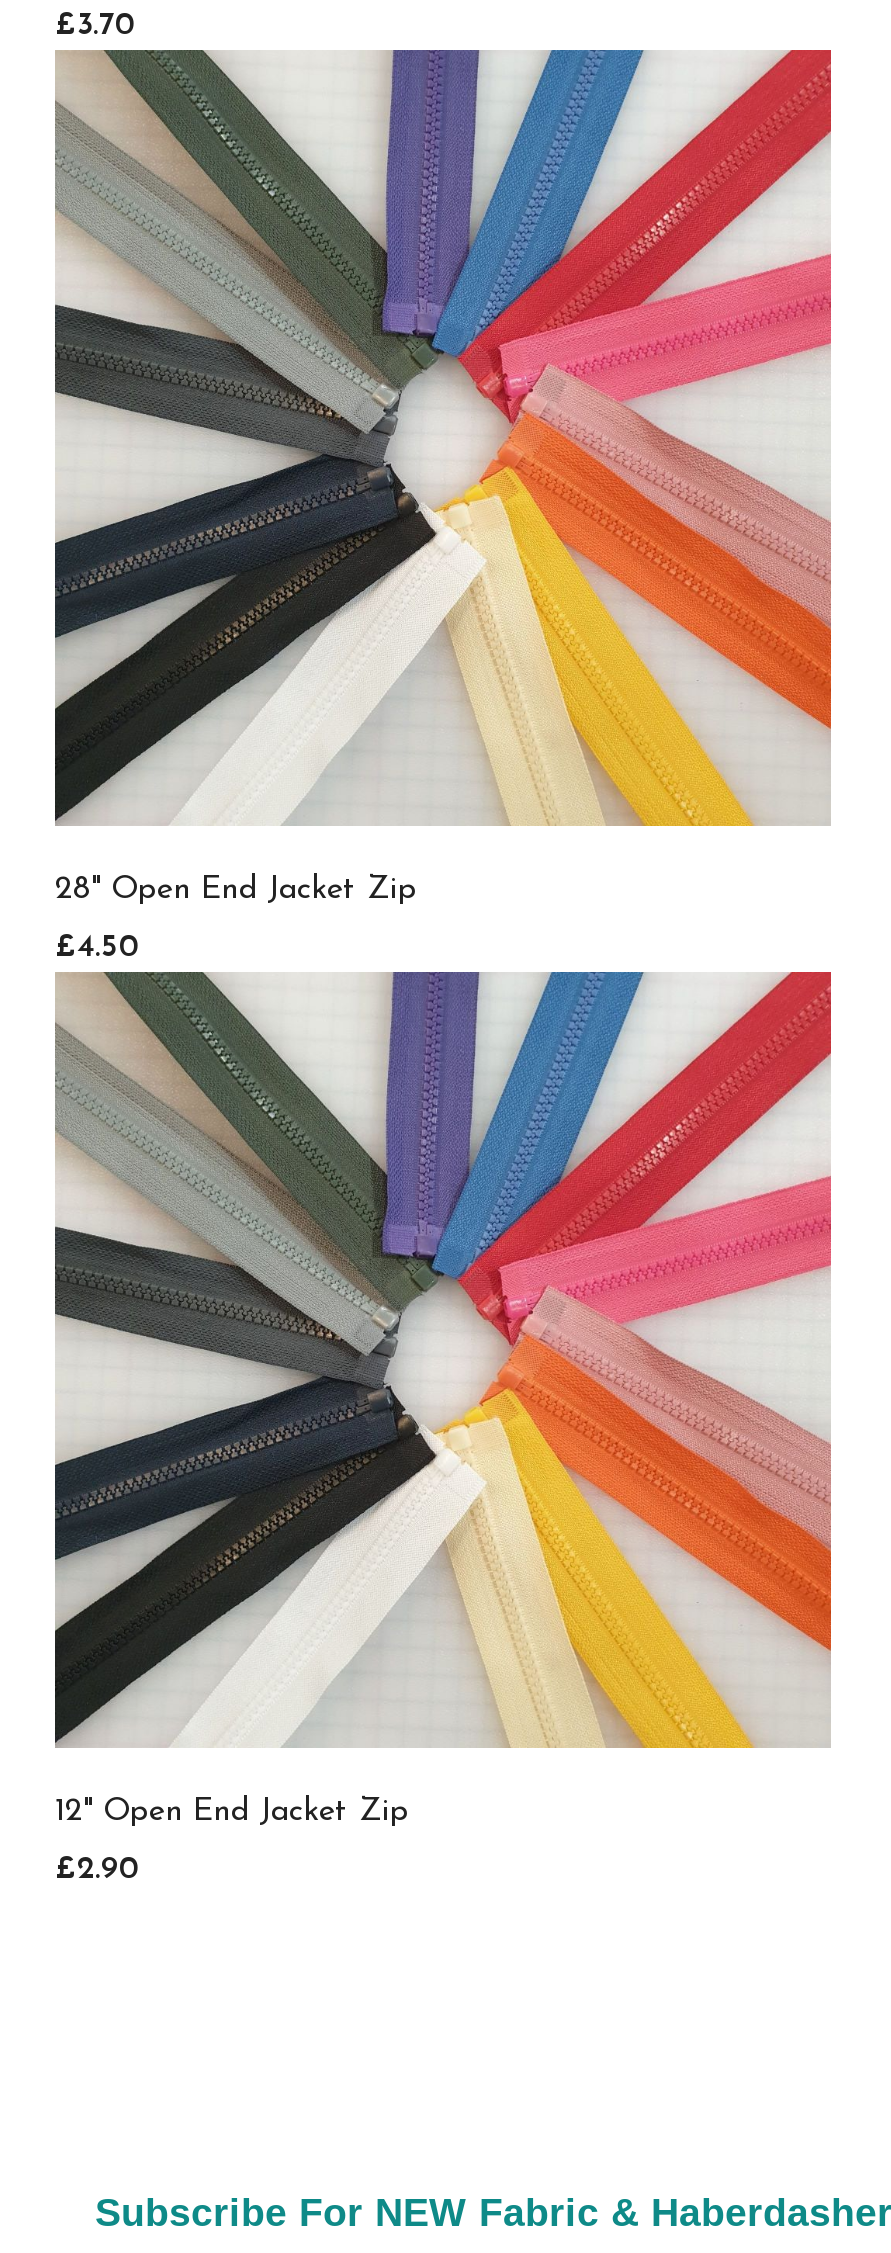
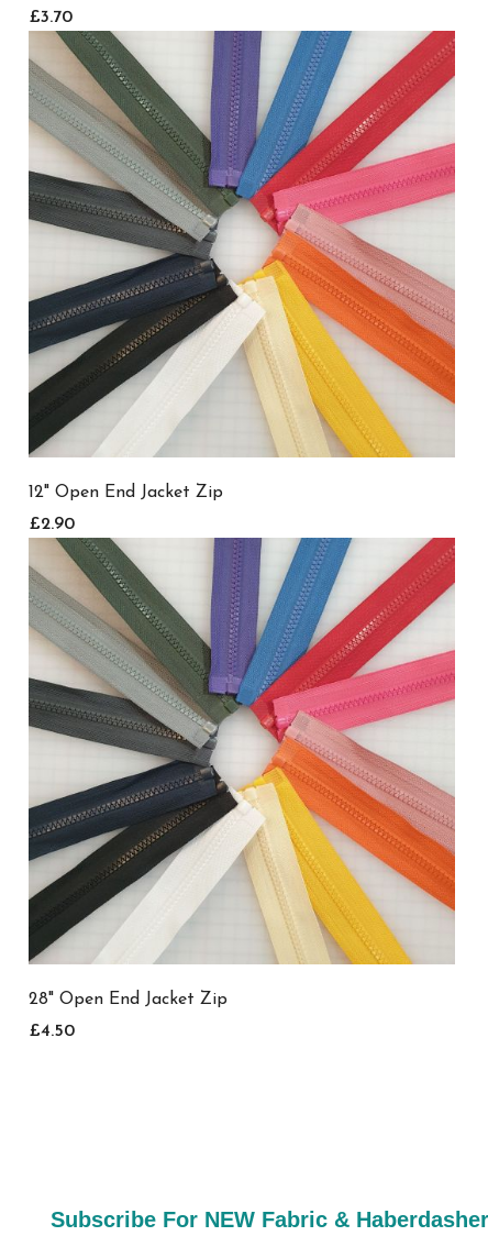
moved down: 28" Open End Jacket Zip | £4.50

moved up: [image] | 12" Open End Jacket Zip | £2.90
